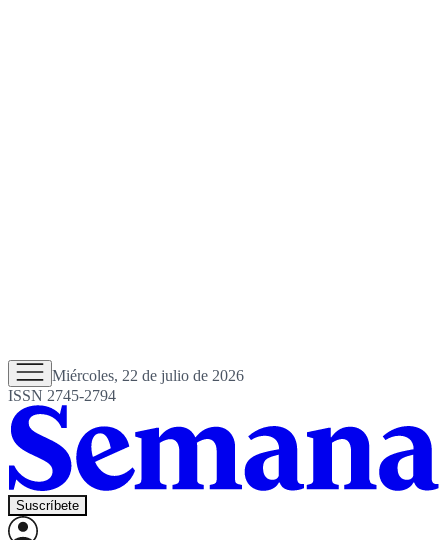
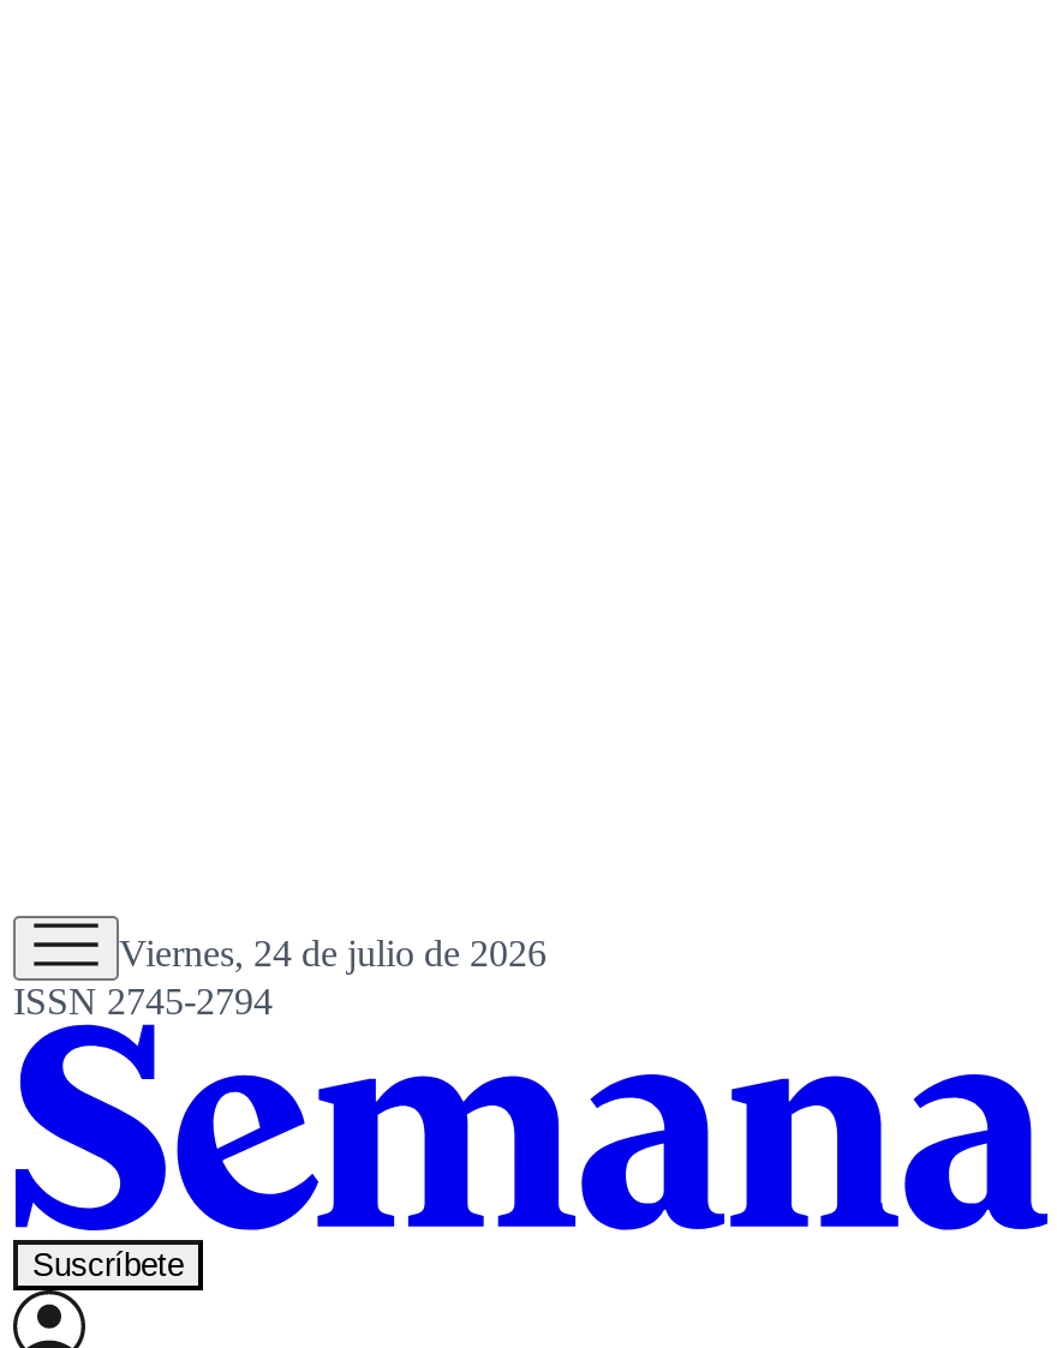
- Miércoles, 22 de julio de 2026
+ Viernes, 24 de julio de 2026
